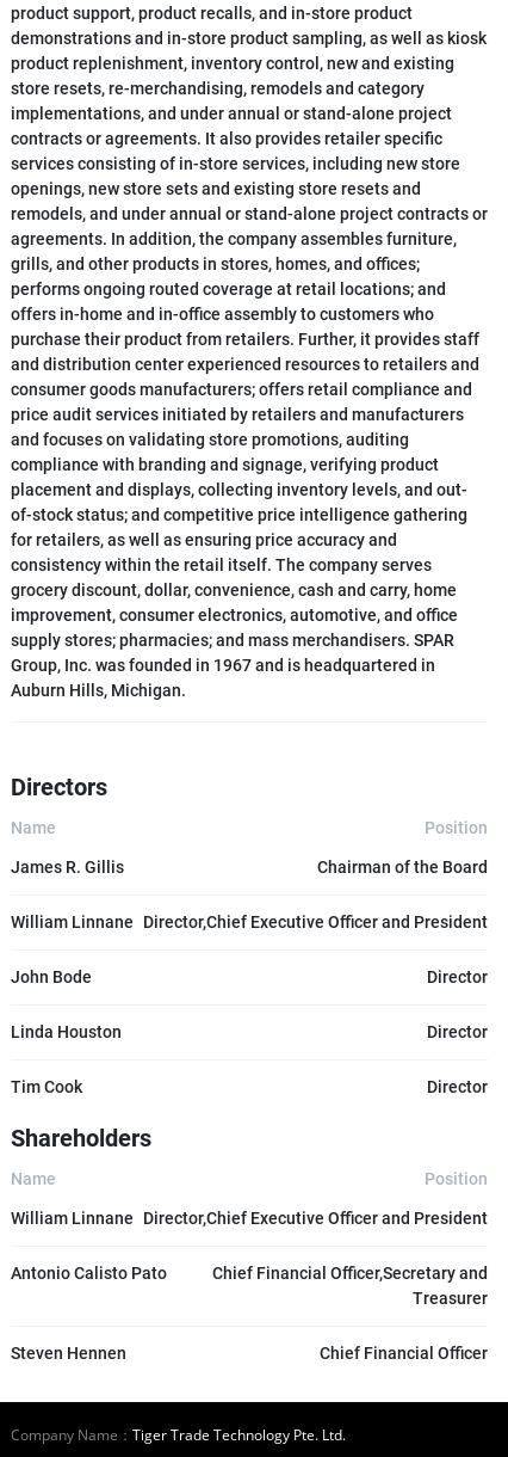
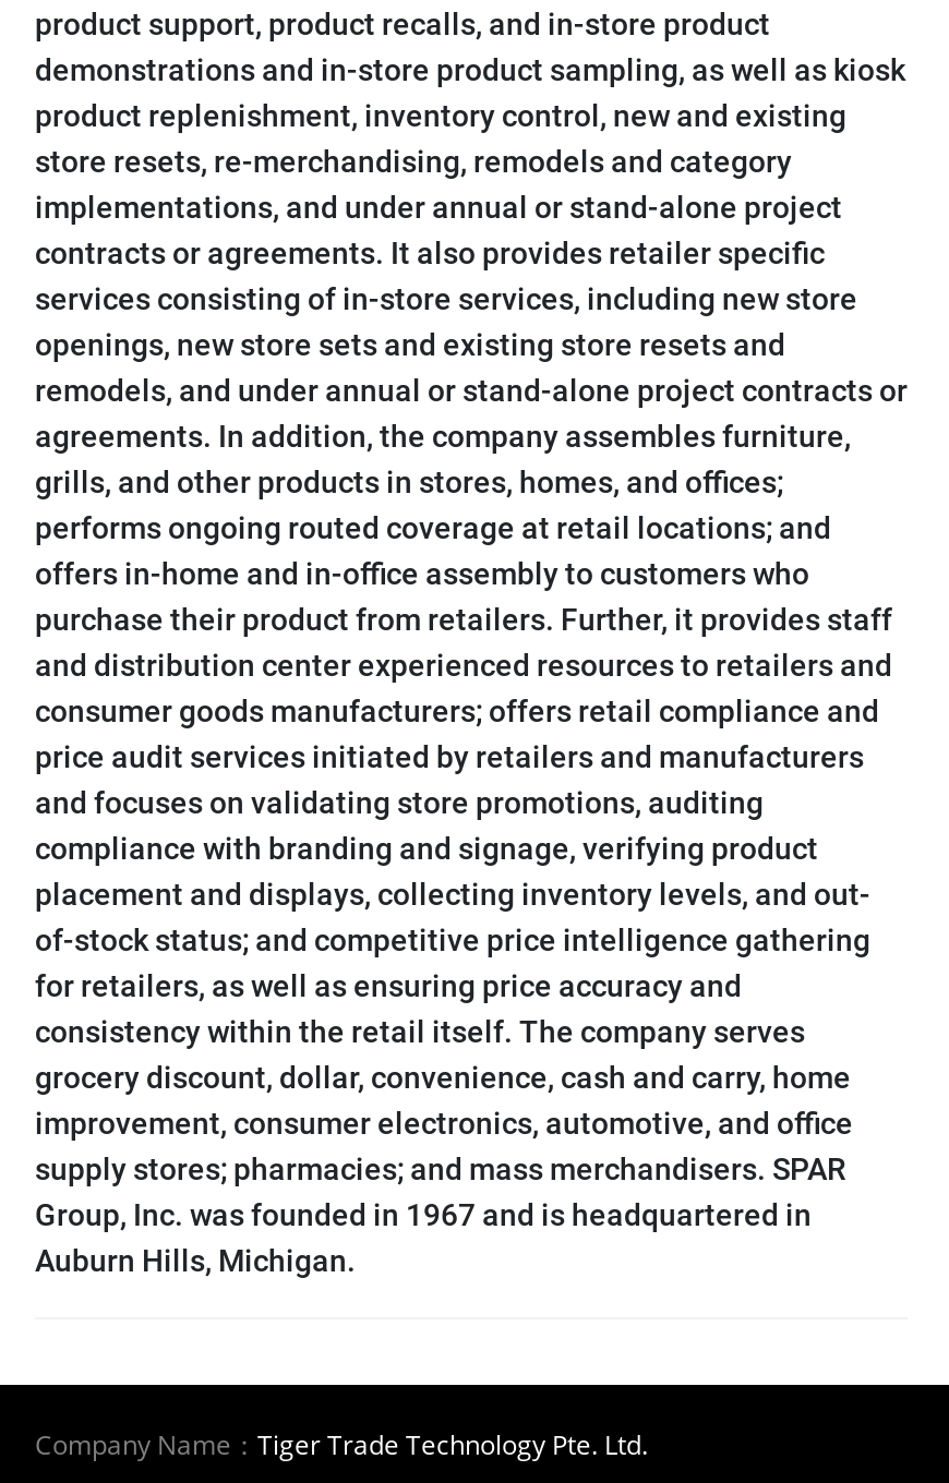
- Directors
- Name
- Position
- James R. Gillis
- Chairman of the Board
- William Linnane Director,Chief Executive Officer and President
- John Bode
- Director
- Linda Houston
- Director
- Tim Cook
- Director
- Shareholders
- Name
- Position
- William Linnane Director,Chief Executive Officer and President
- Antonio Calisto Pato
- Chief Financial Officer,Secretary and
- Treasurer
- Steven Hennen
- Chief Financial Officer
